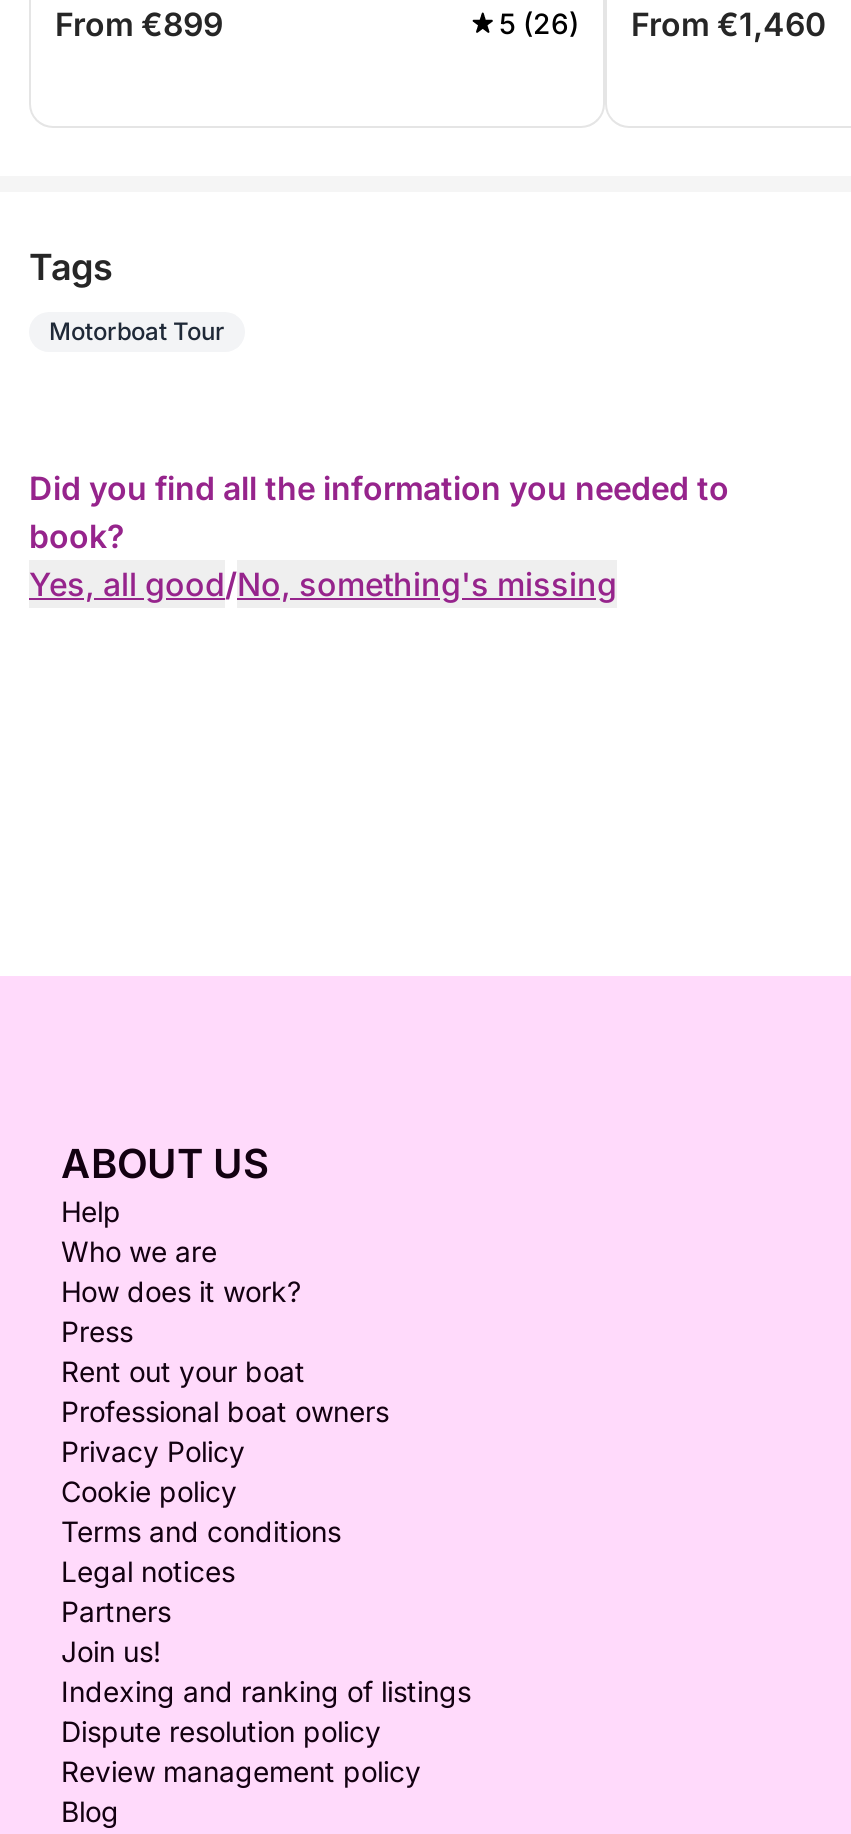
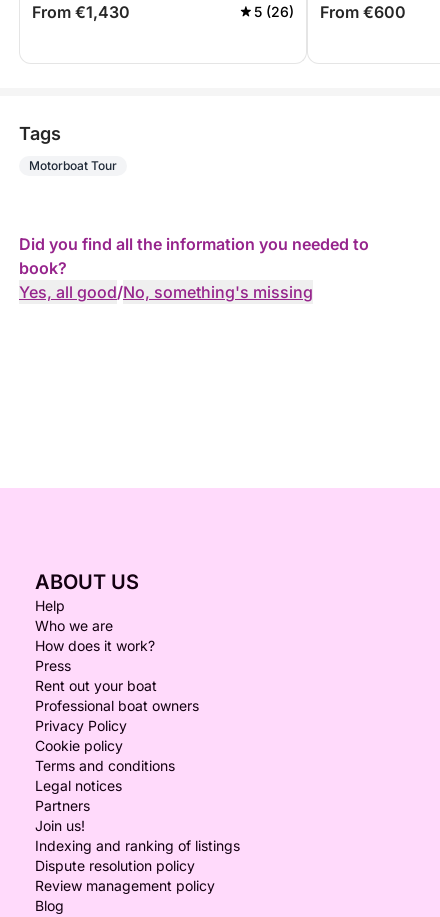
- From €899
+ From €1,430

- 5 (26) From €1,460
+ 5 (26) From €600
